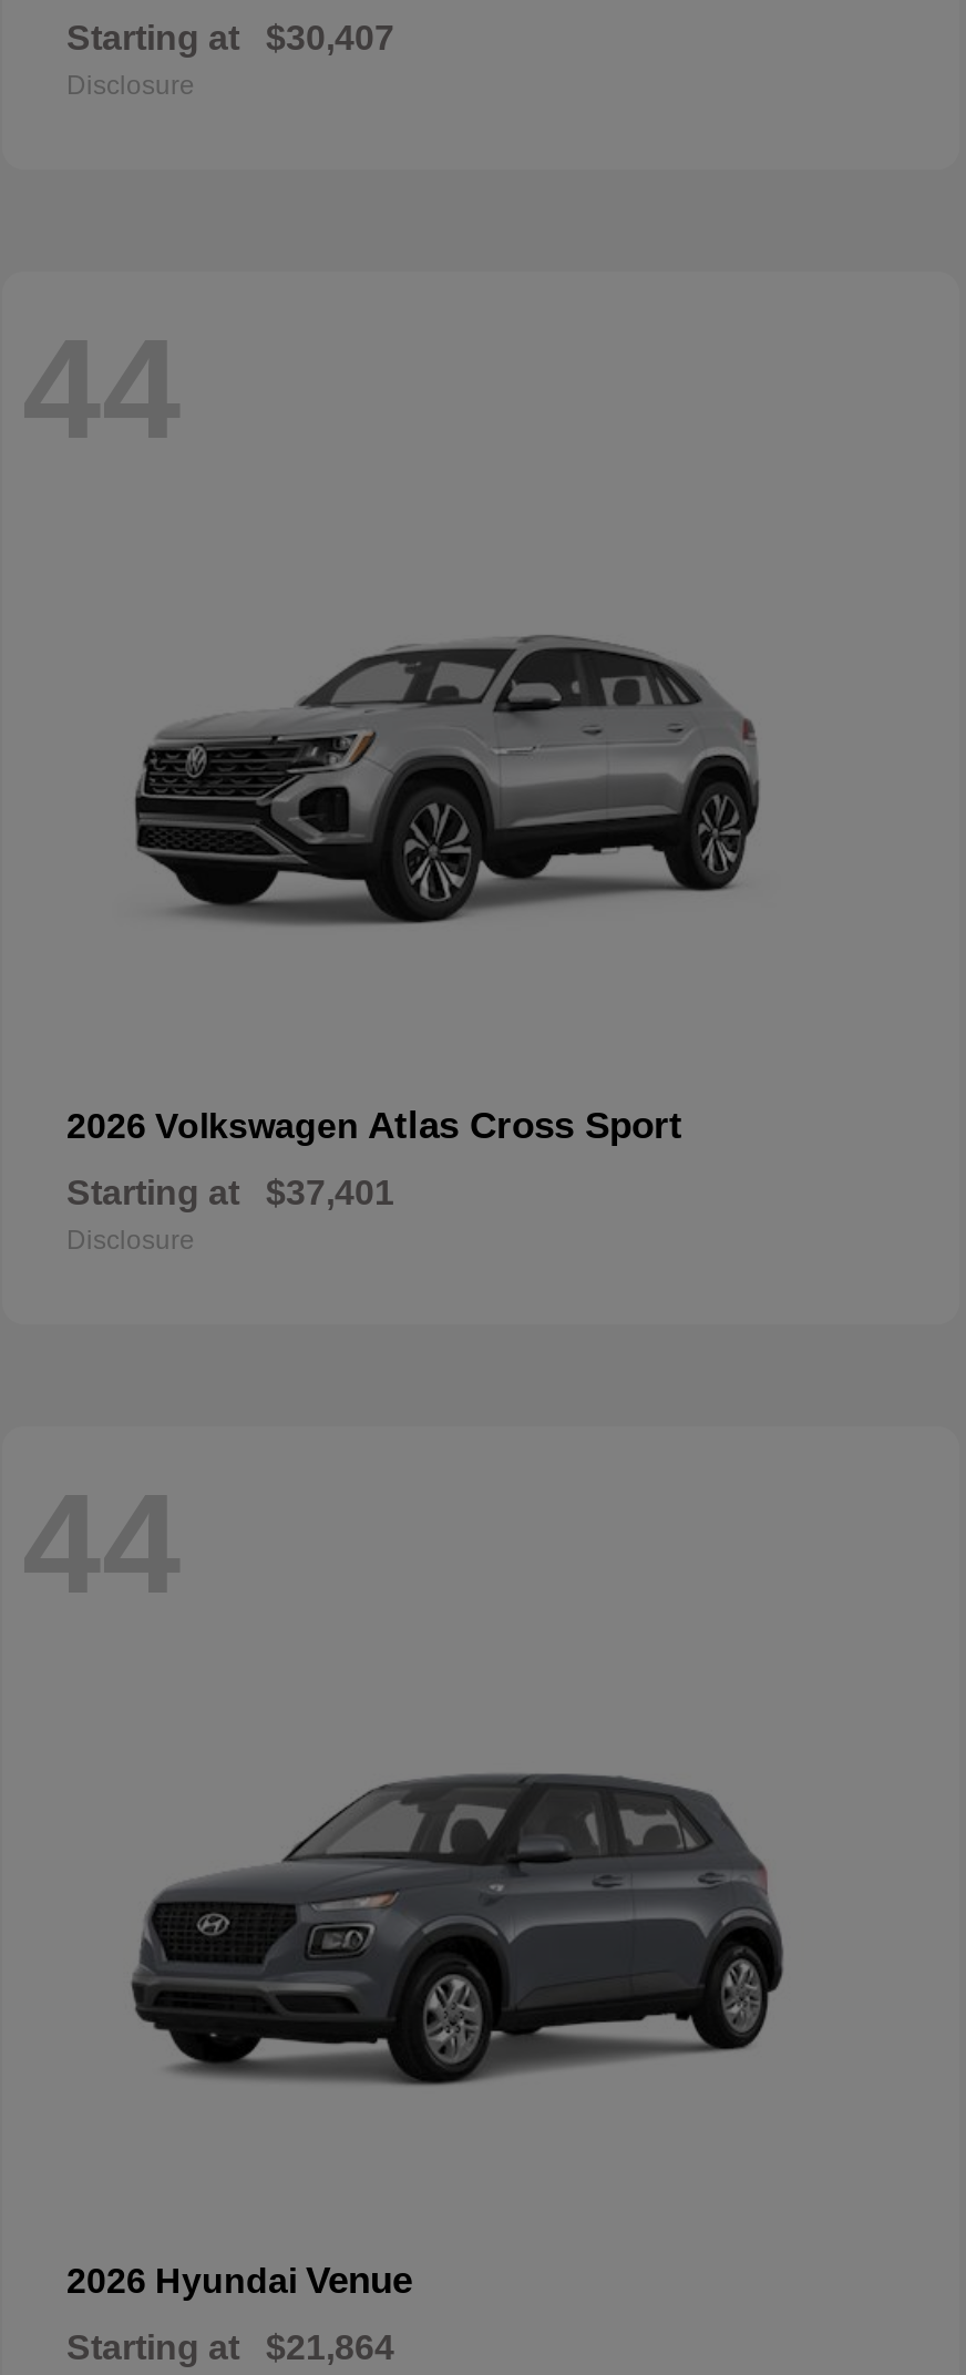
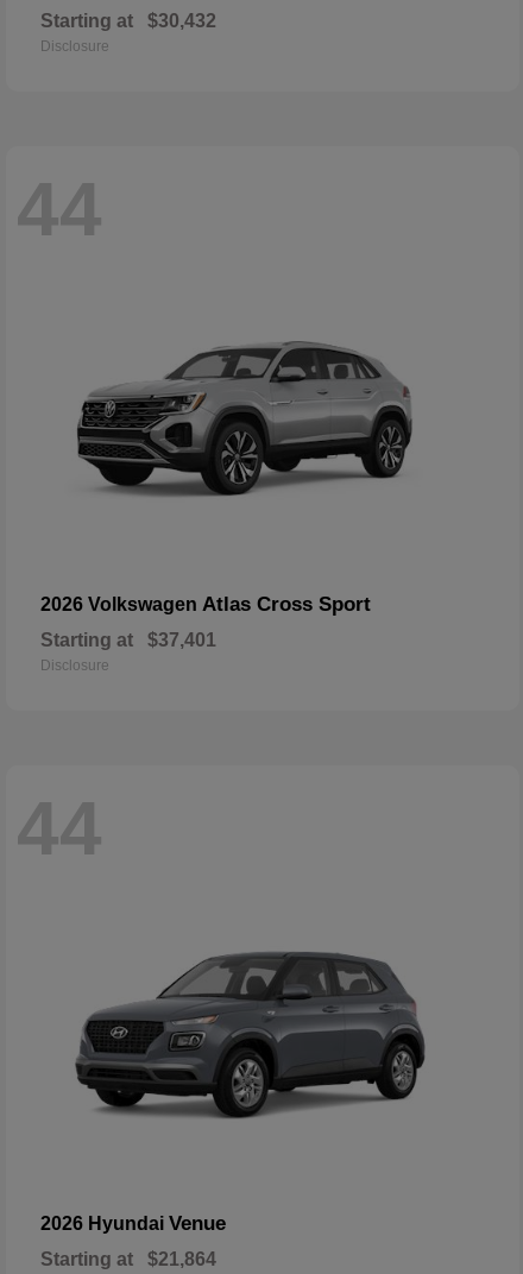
- Starting at $30,407
+ Starting at $30,432
